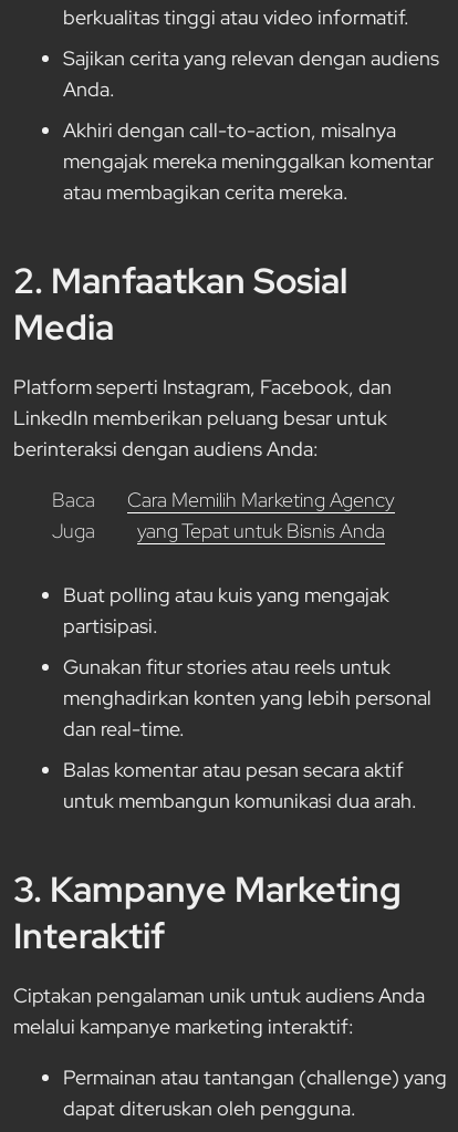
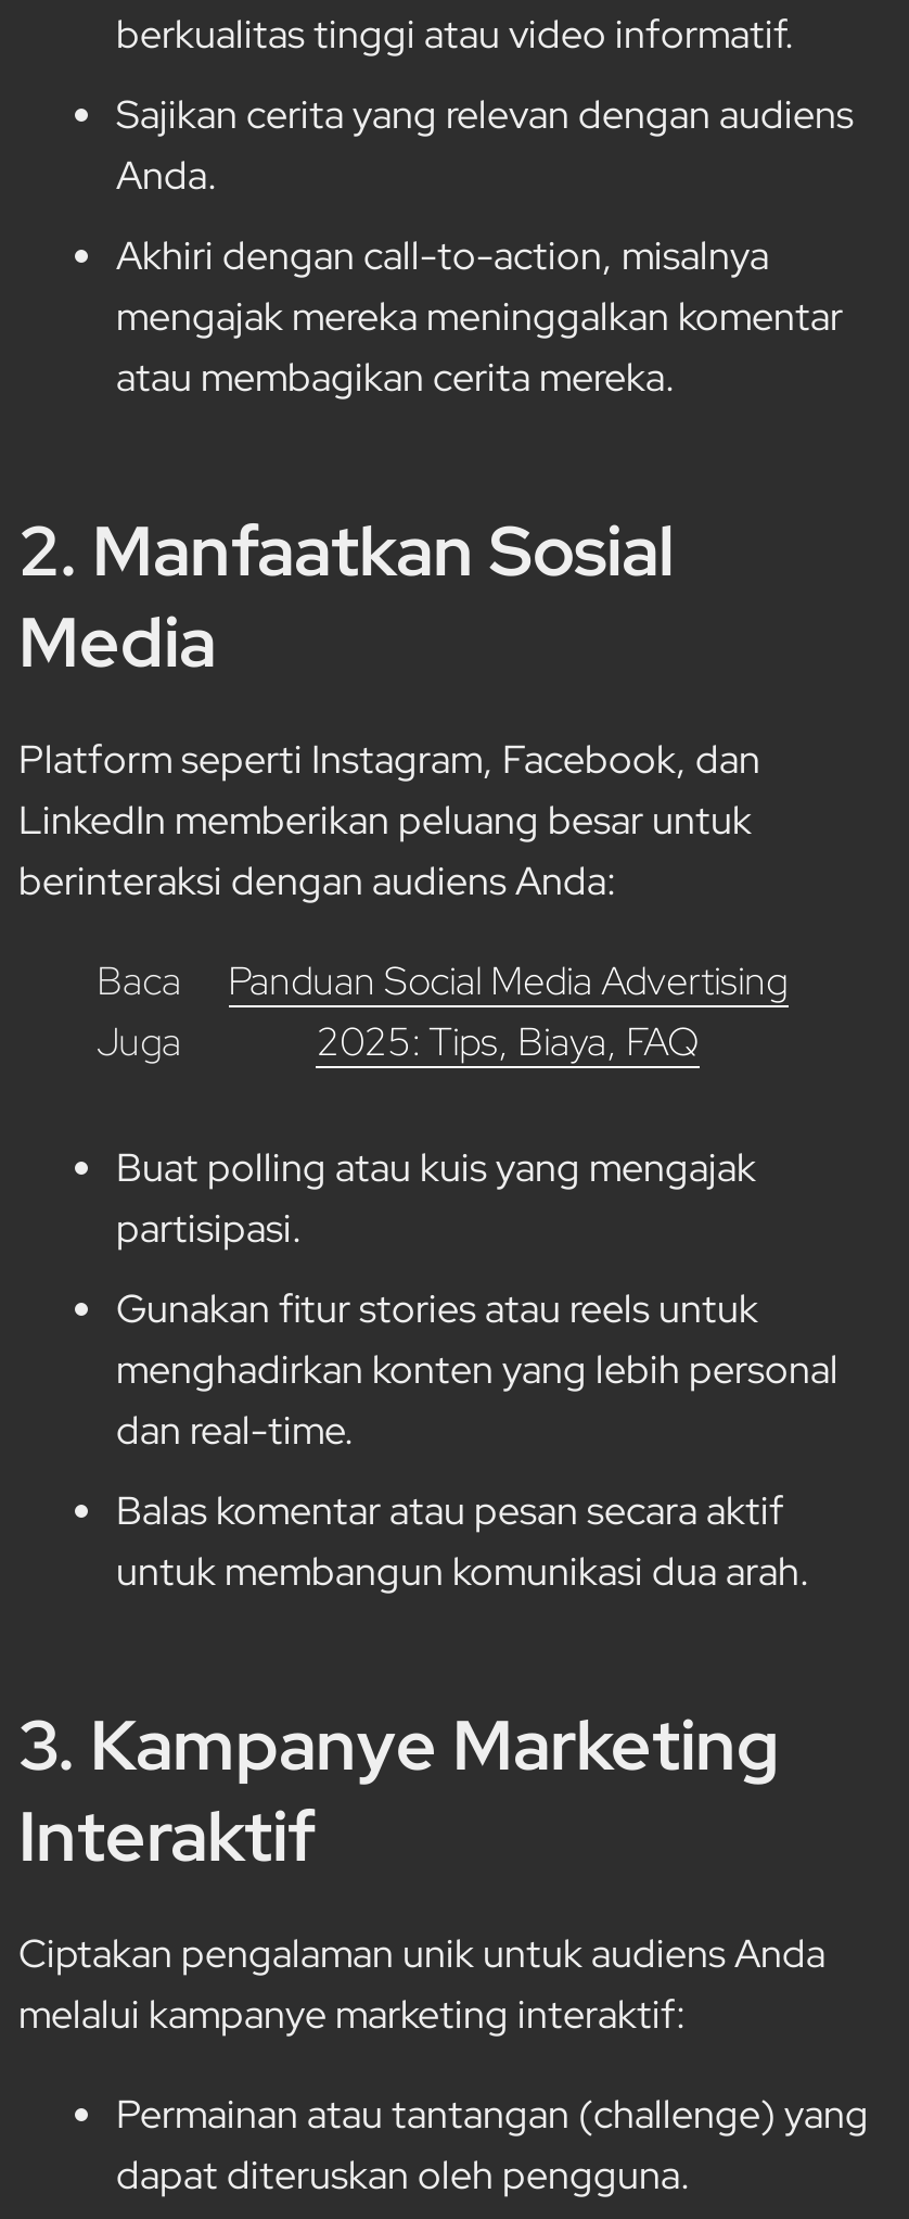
- Cara Memilih Marketing Agency
- yang Tepat untuk Bisnis Anda
+ Panduan Social Media Advertising
+ 2025: Tips, Biaya, FAQ
